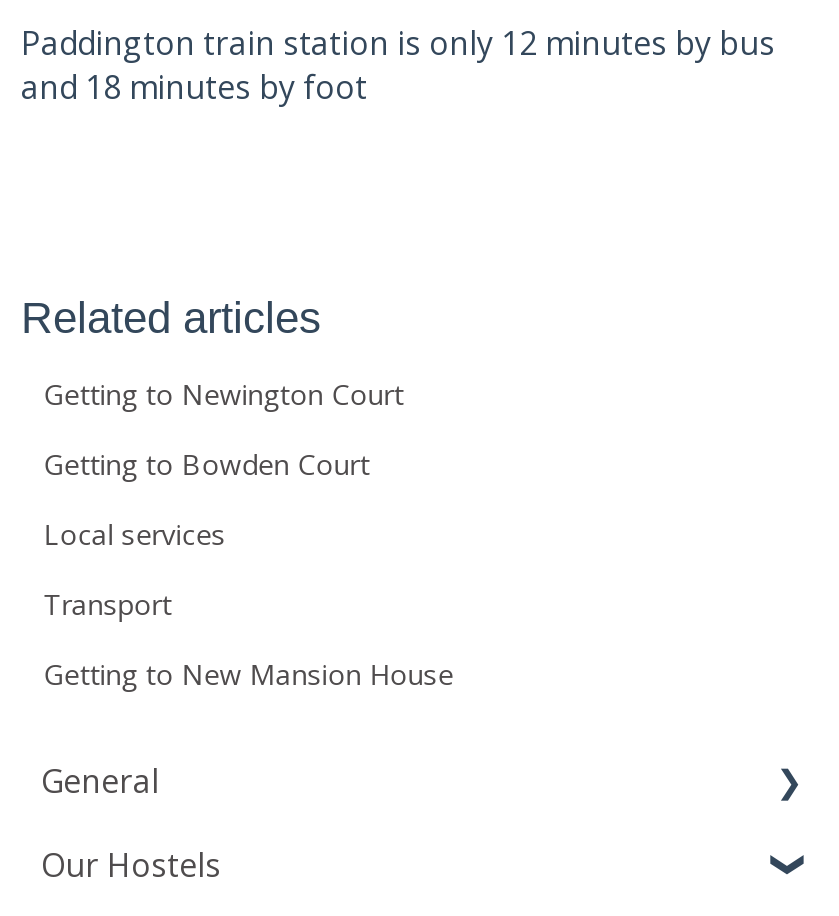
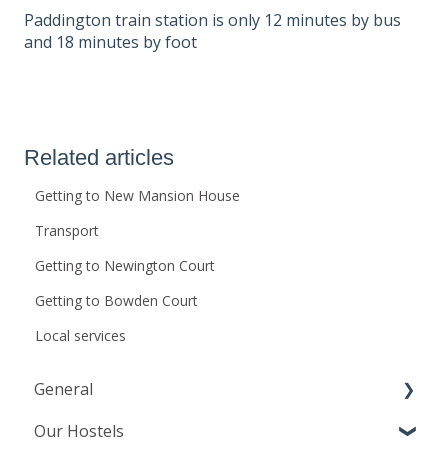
moved down: Getting to Newington Court | Getting to Bowden Court | Local services

moved up: Getting to New Mansion House | Transport
